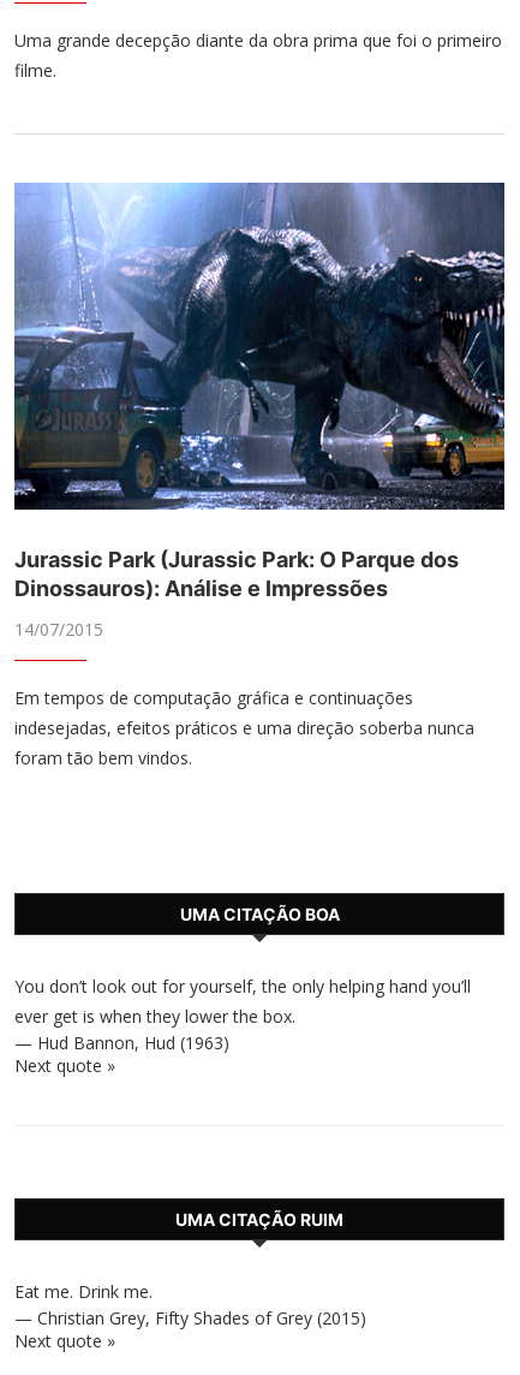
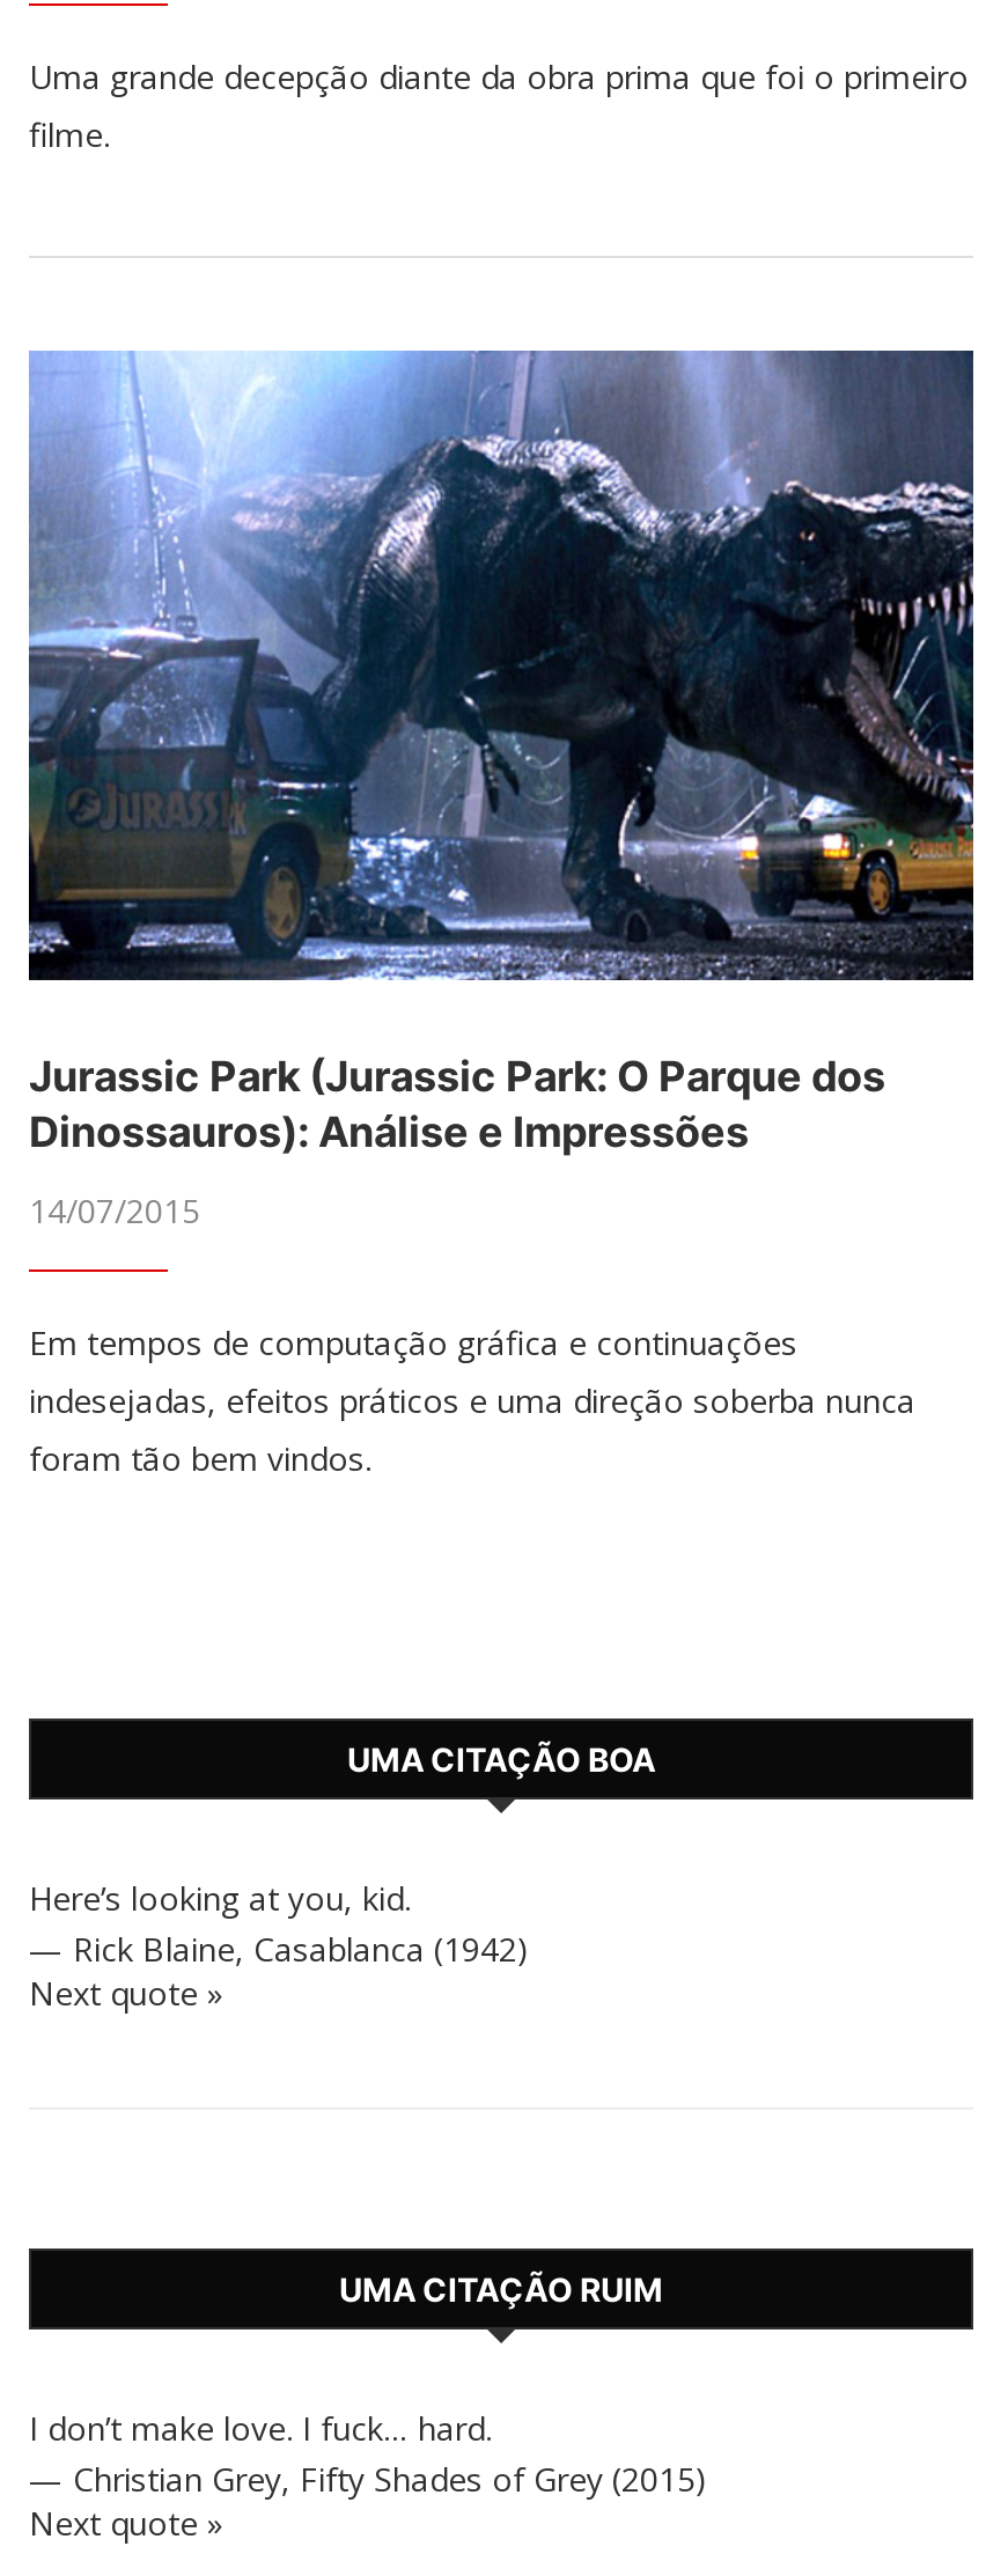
- You don’t look out for yourself, the only helping hand you’ll
- ever get is when they lower the box.
- — Hud Bannon, Hud (1963)
+ Here’s looking at you, kid.
+ — Rick Blaine, Casablanca (1942)

- Eat me. Drink me.
+ I don’t make love. I fuck… hard.
